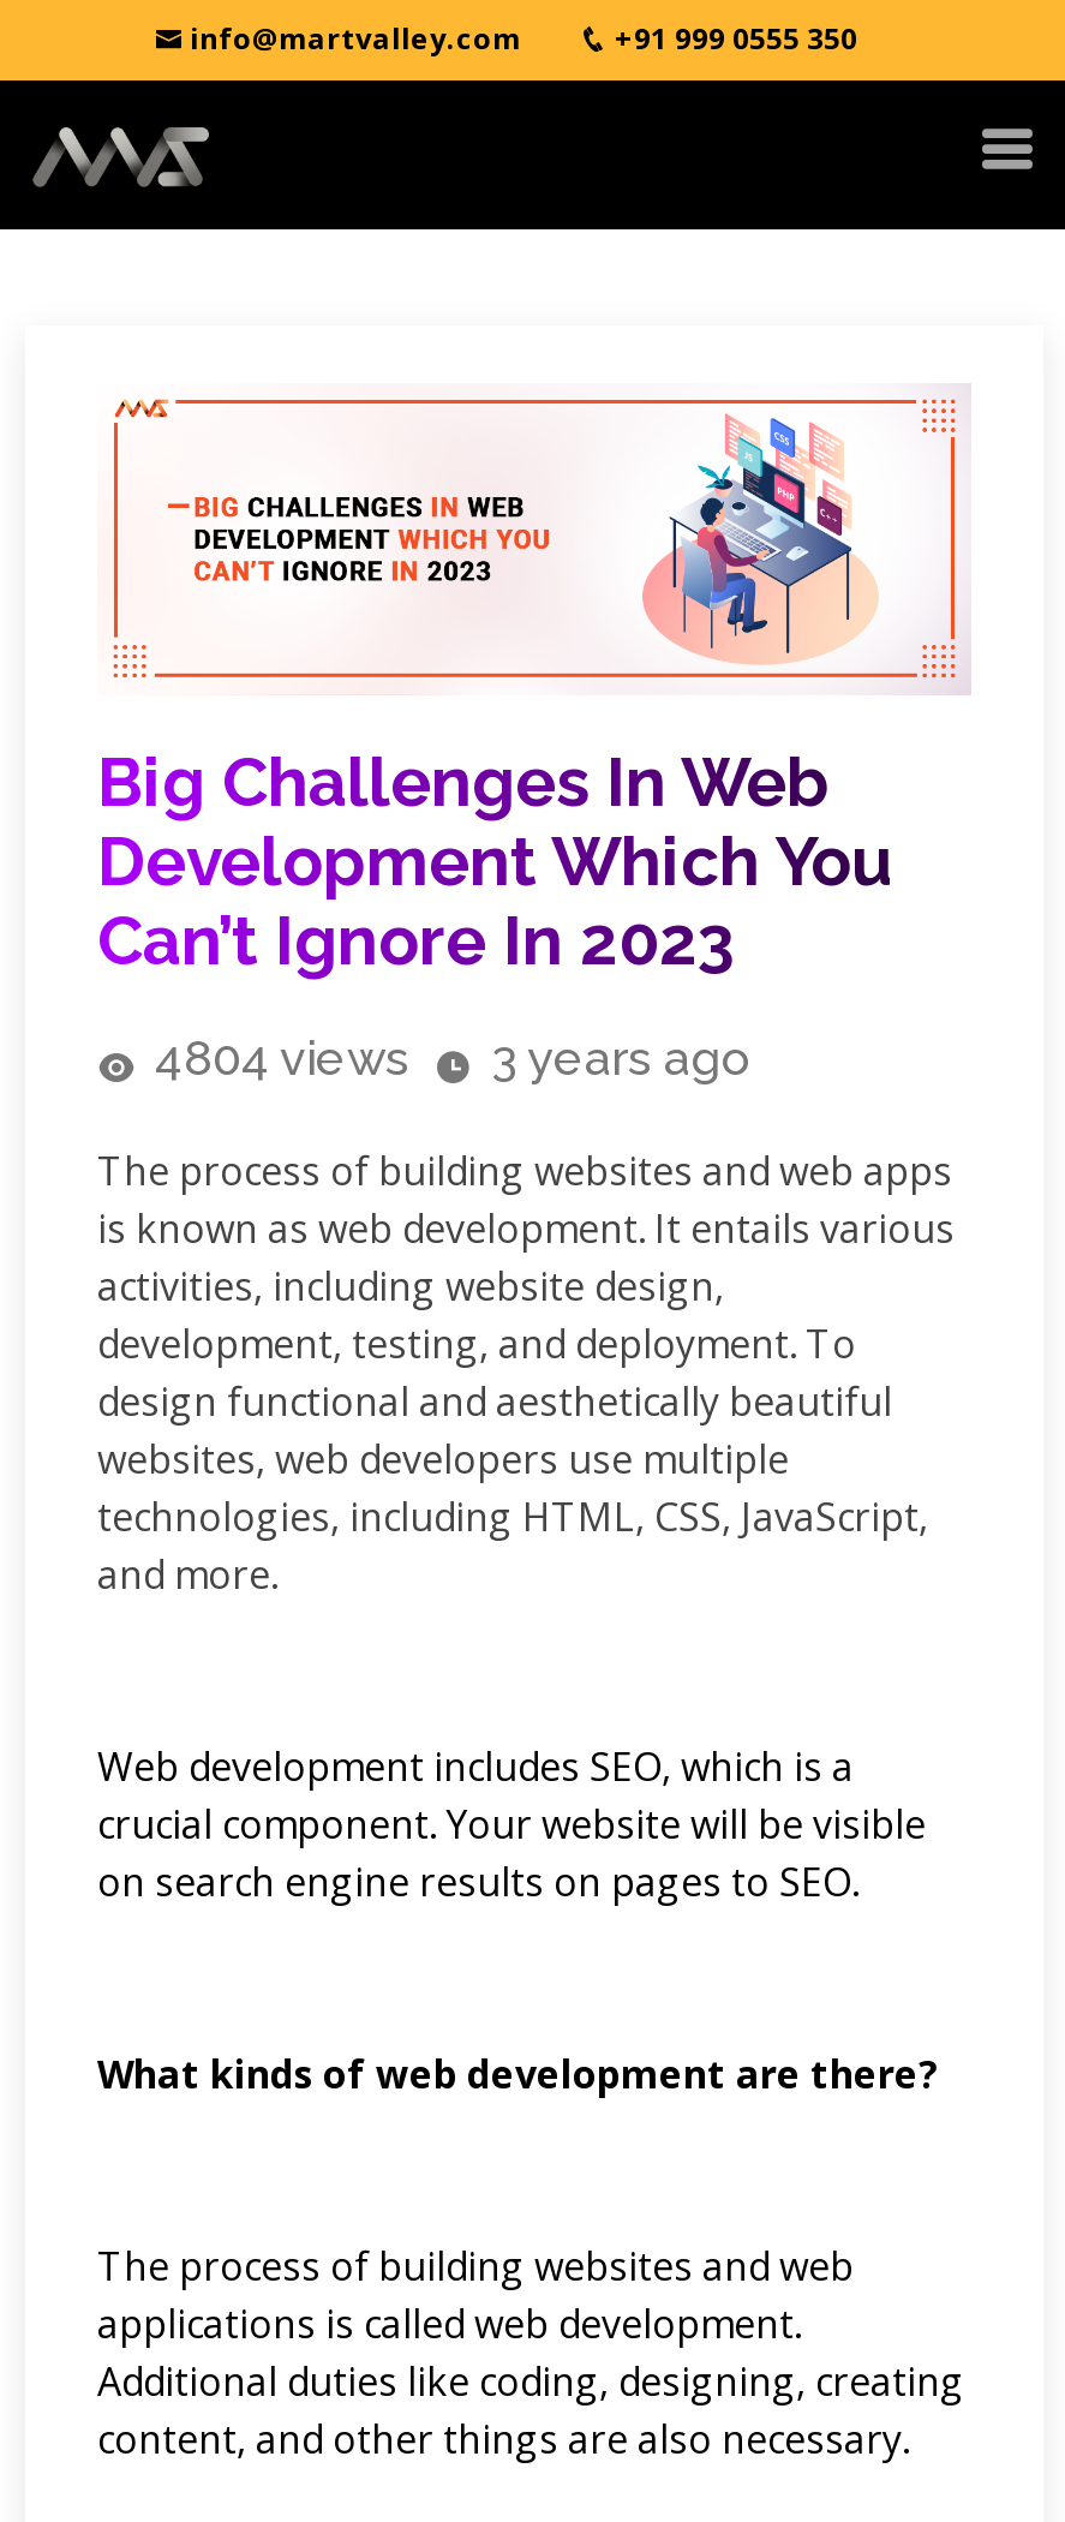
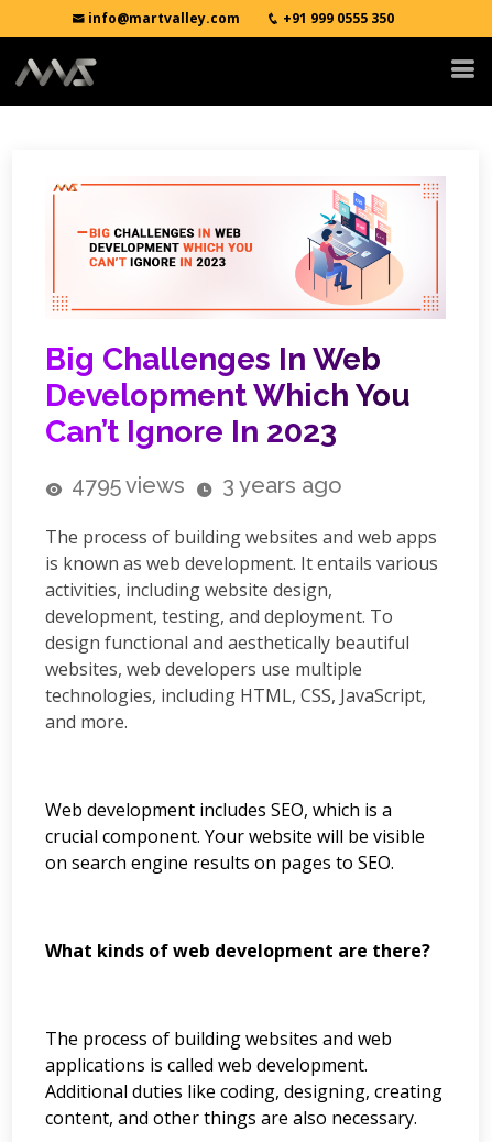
- 4804 views 3 years ago
+ 4795 views 3 years ago
